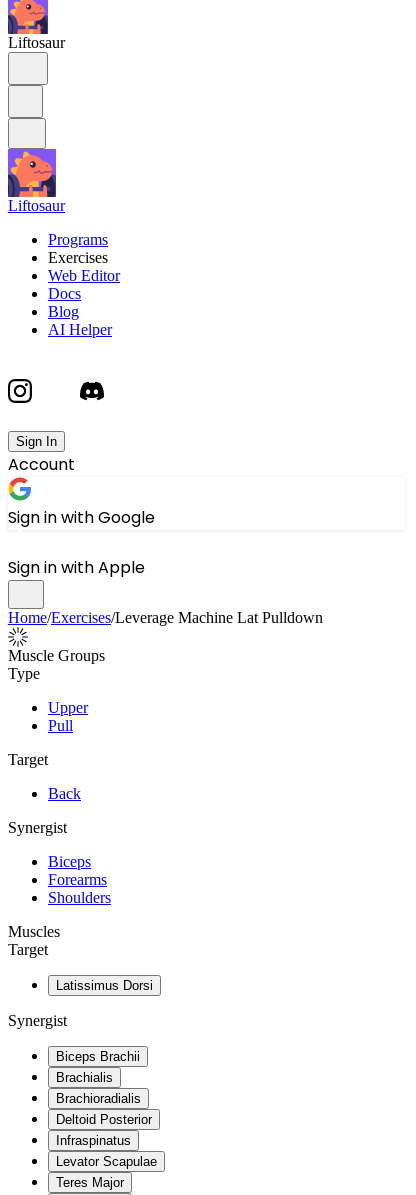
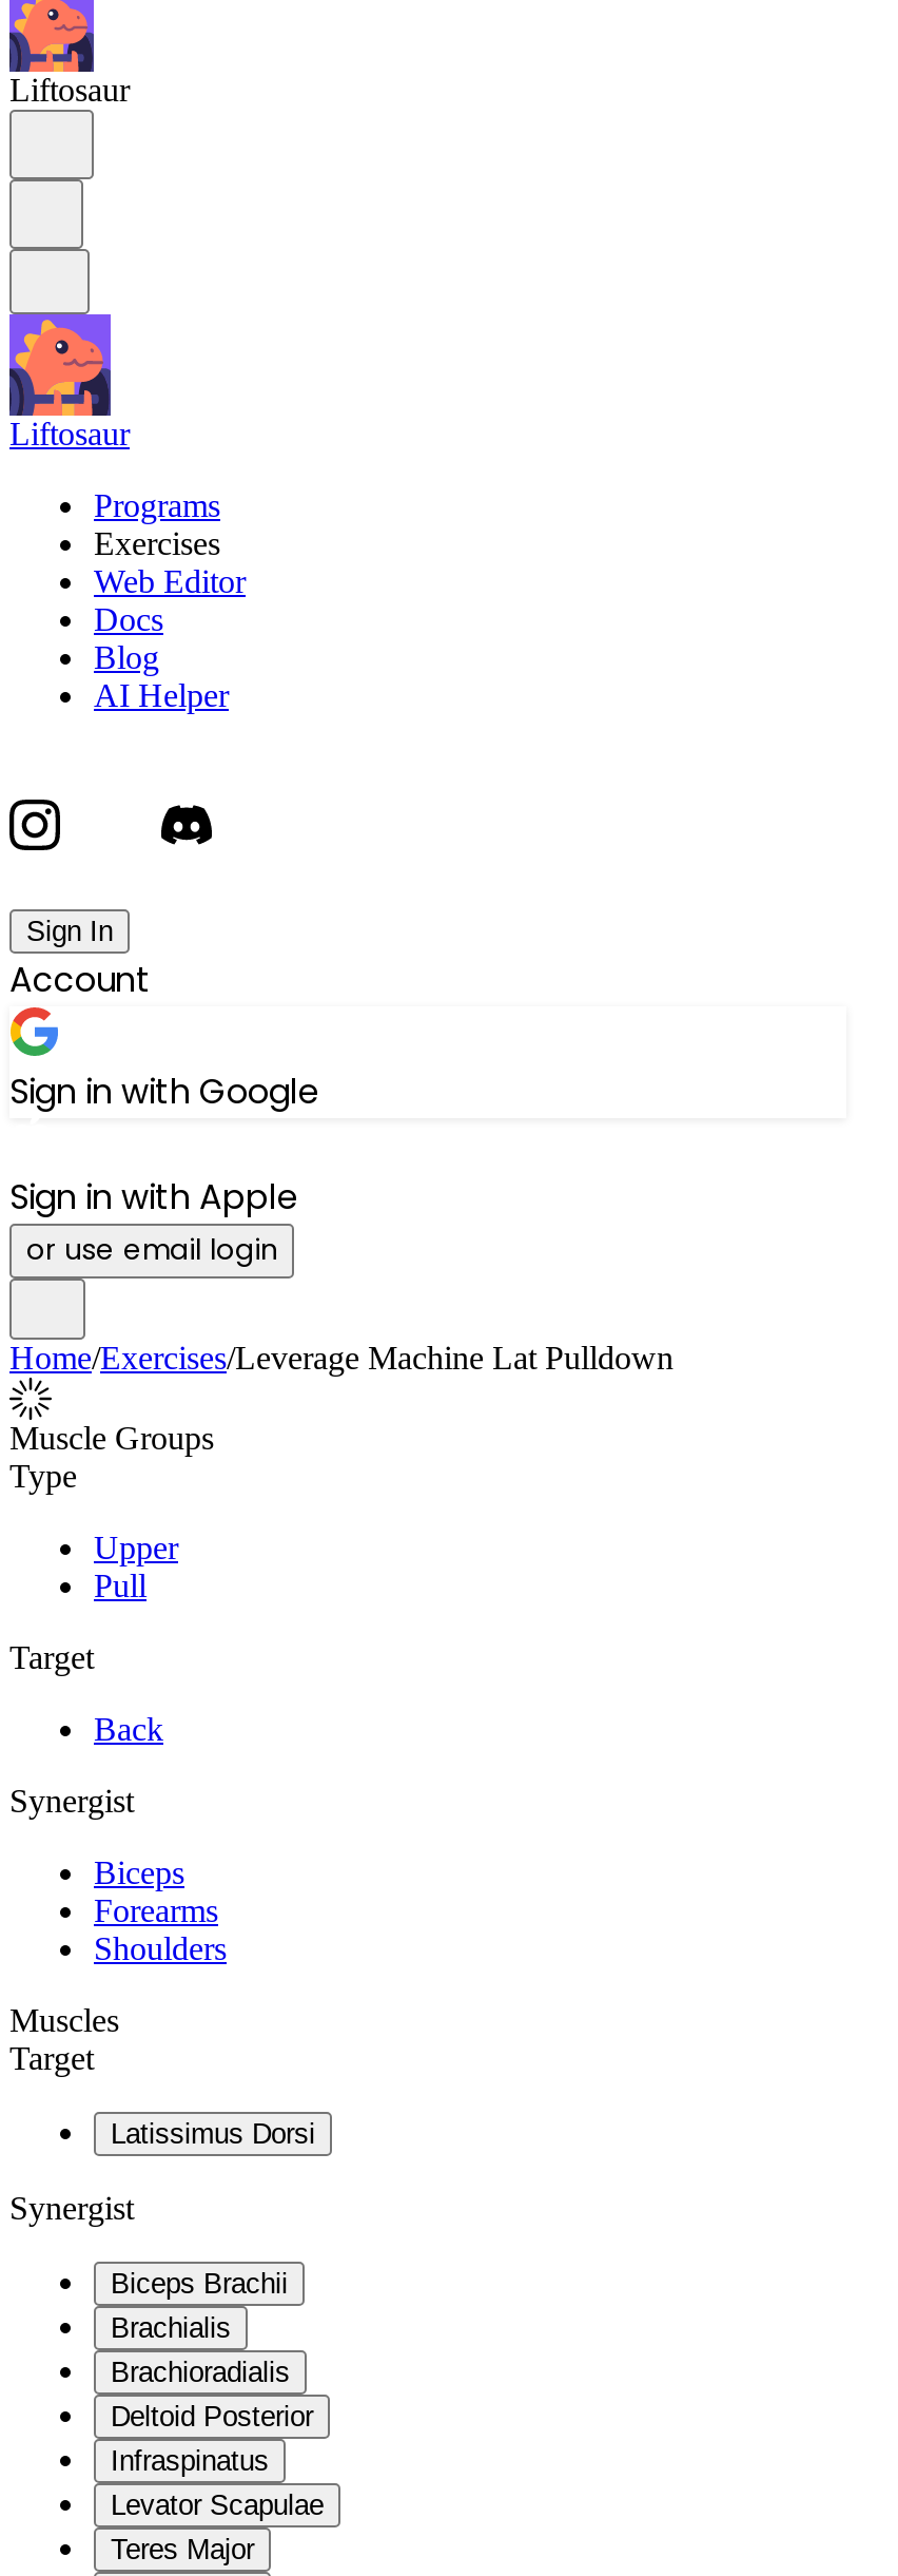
+ or use email login
